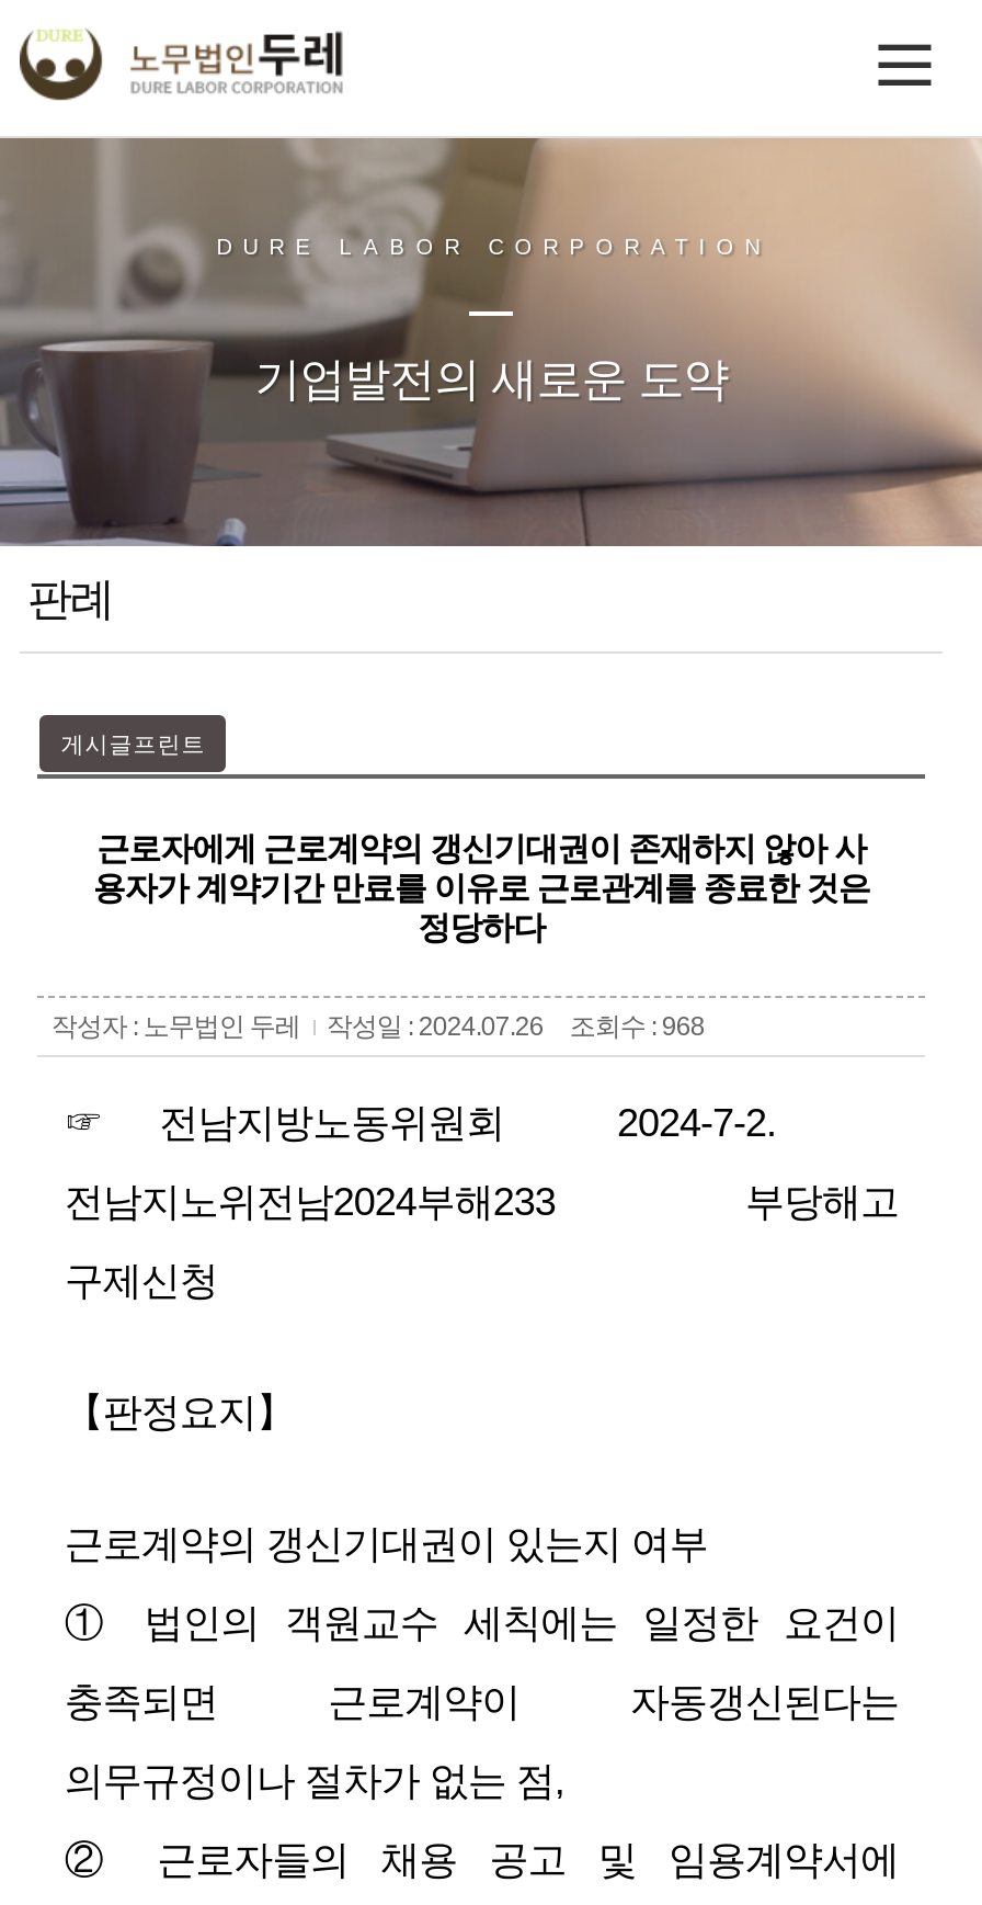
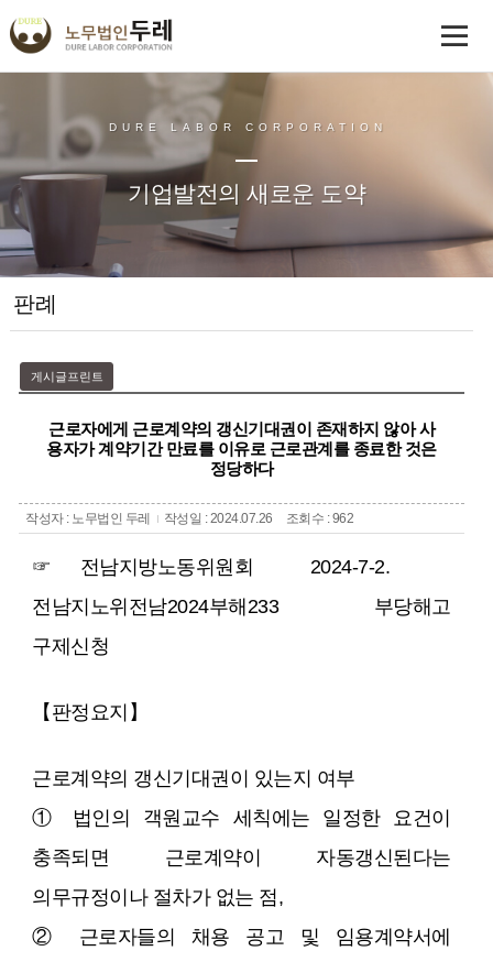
- 작성자 : 노무법인 두레 작성일 : 2024.07.26 조회수 : 968
+ 작성자 : 노무법인 두레 작성일 : 2024.07.26 조회수 : 962
